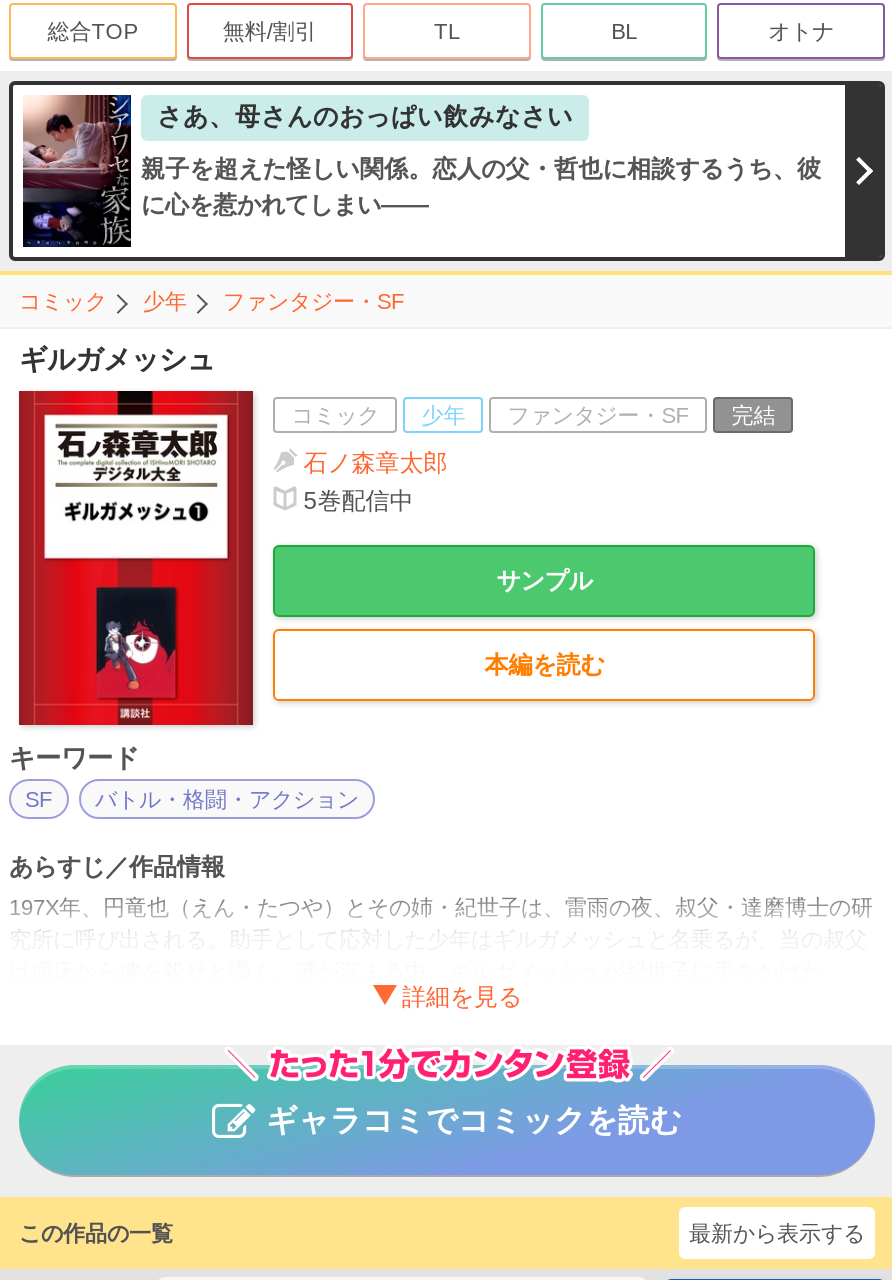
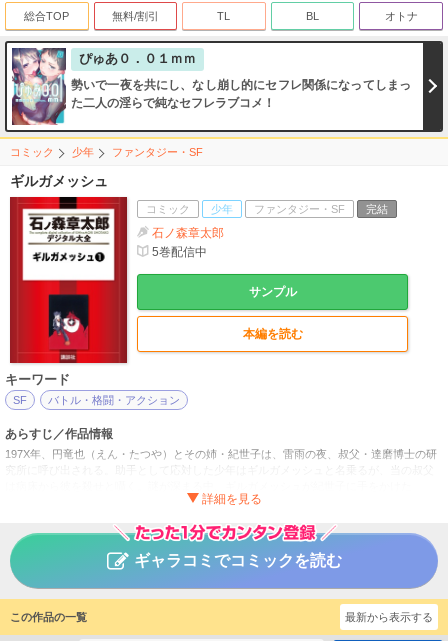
- [image]
- 親子を超えた怪しい関係。恋人の父・哲也に相談するうち、彼
- に心を惹かれてしまい――
+ [image]
+ 勢いで一夜を共にし、なし崩し的にセフレ関係になってしまっ
+ た二人の淫らで純なセフレラブコメ！

- さあ、母さんのおっぱい飲みなさい
+ ぴゅあ０．０１ｍｍ
